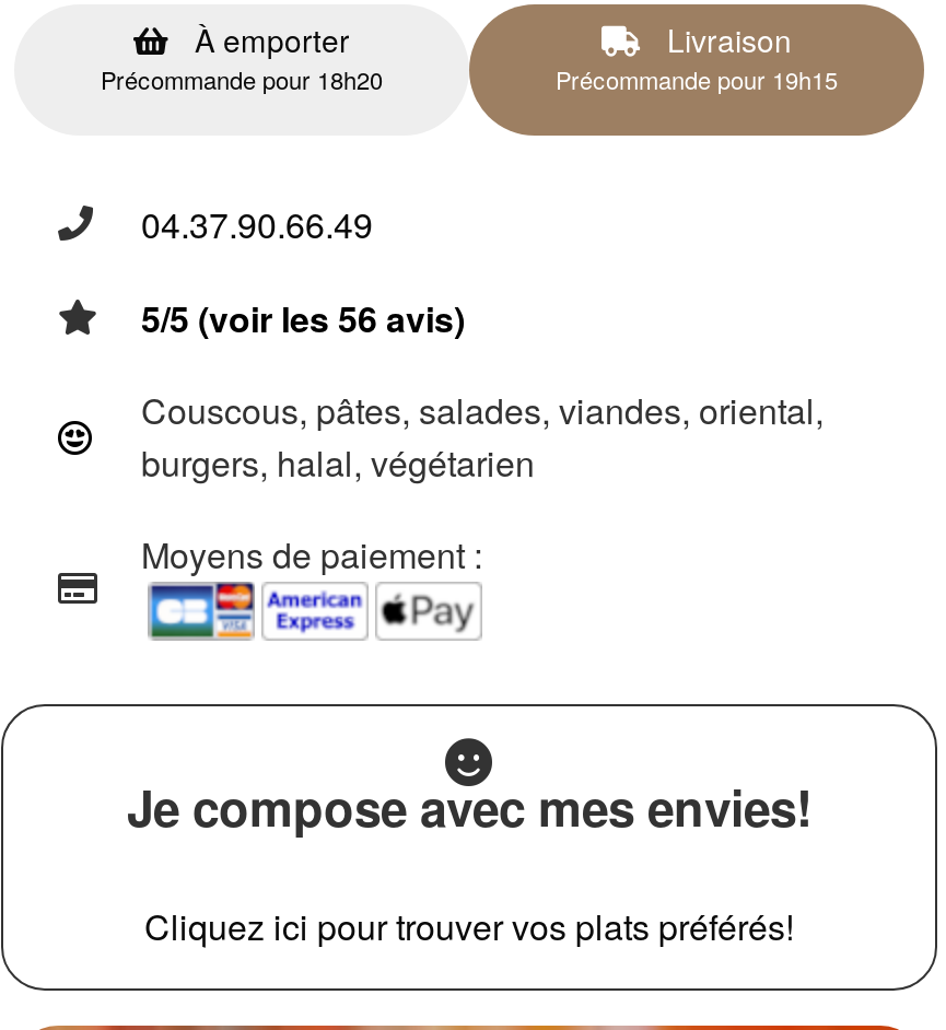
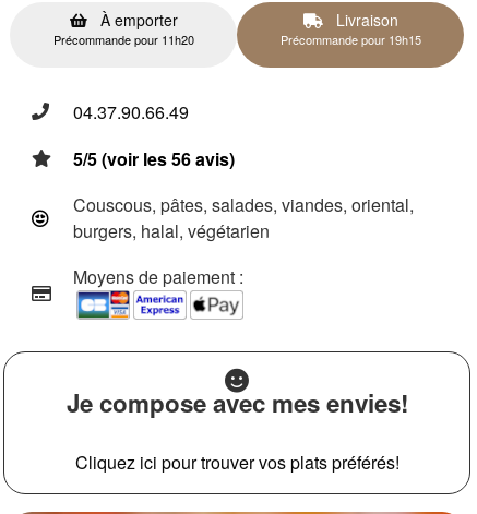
- Précommande pour 18h20
+ Précommande pour 11h20
